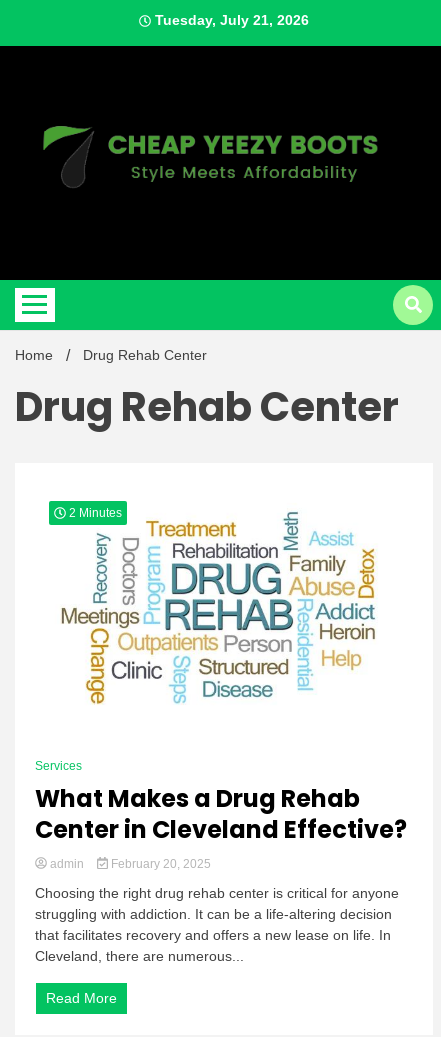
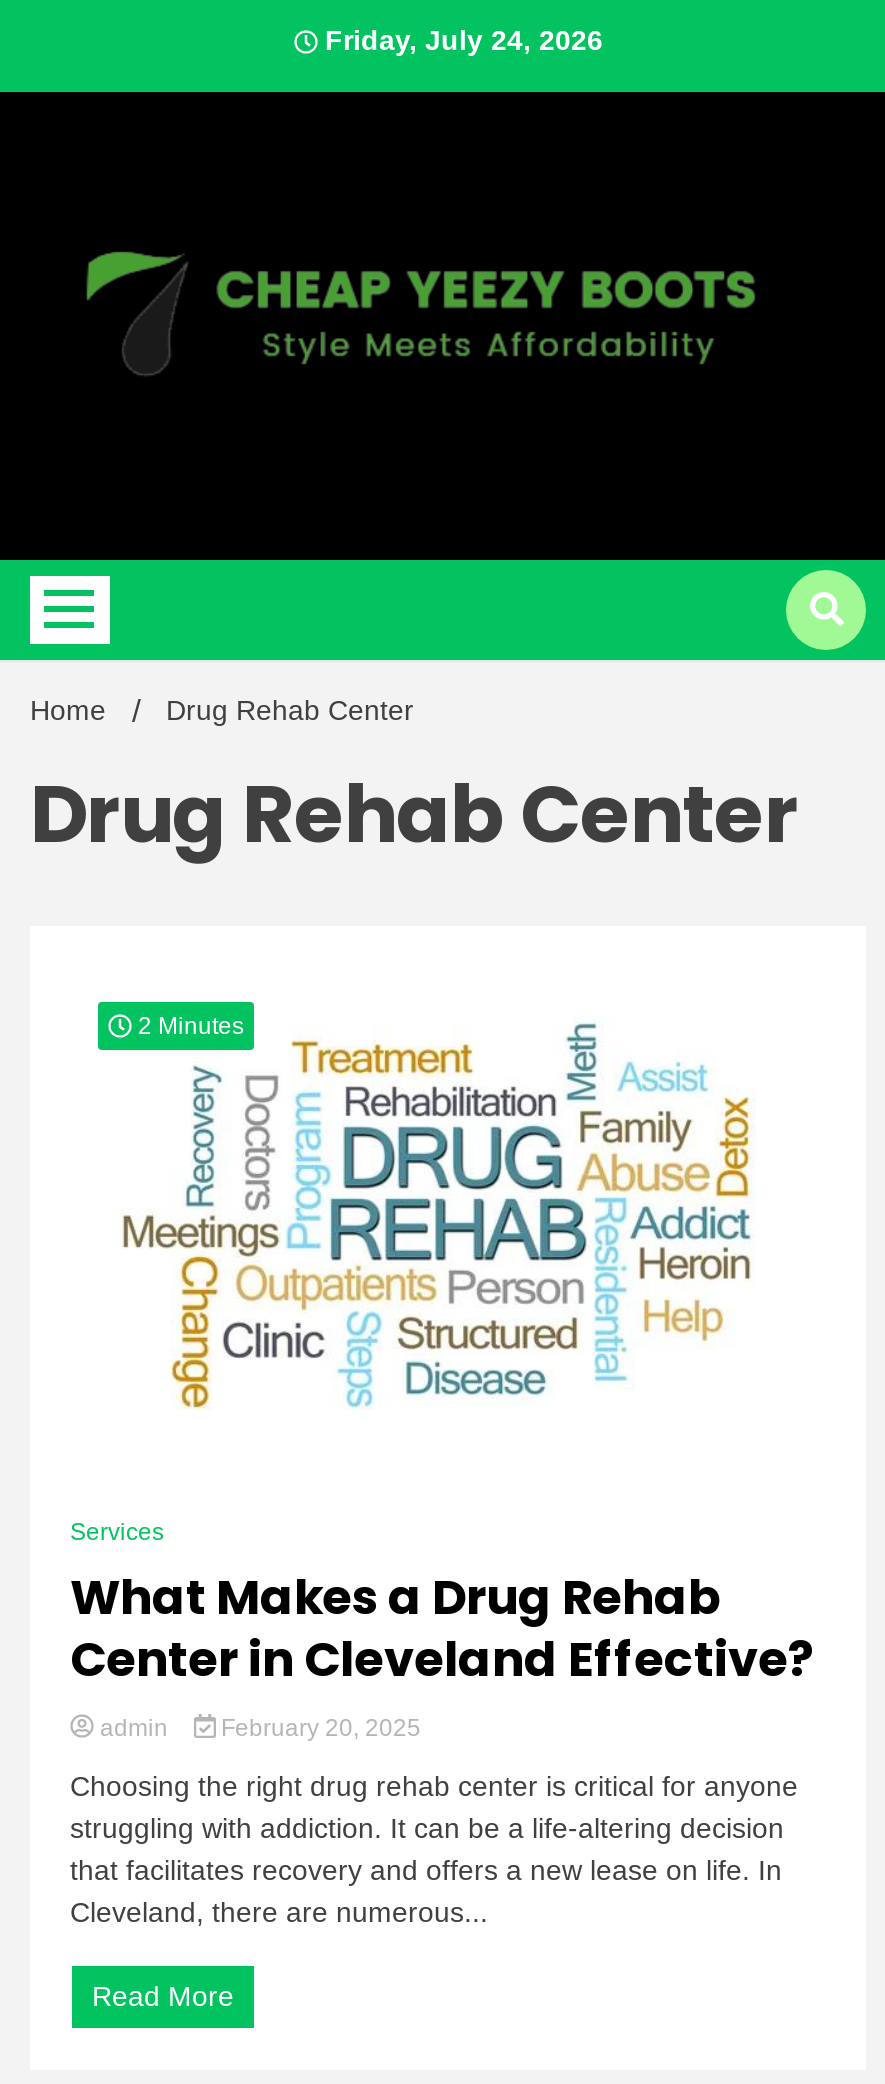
- Tuesday, July 21, 2026
+ Friday, July 24, 2026
